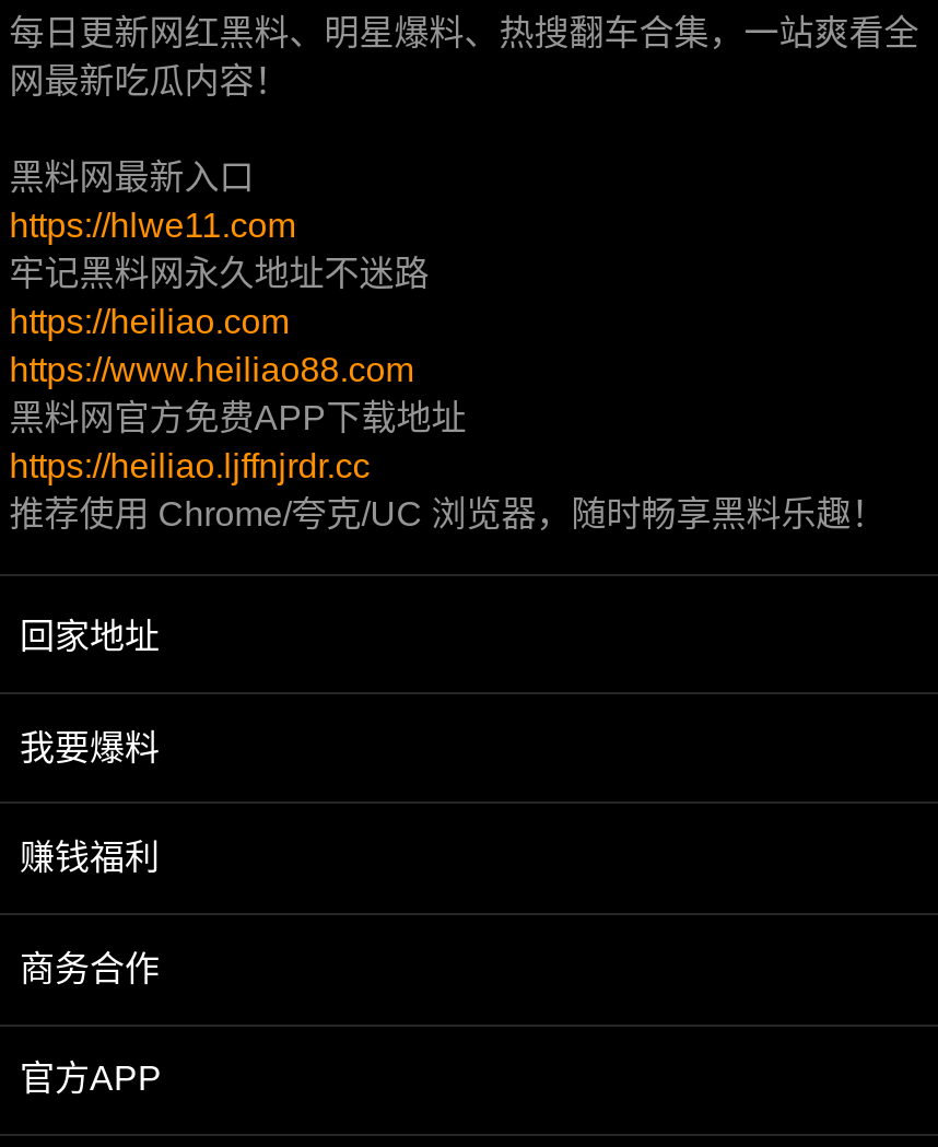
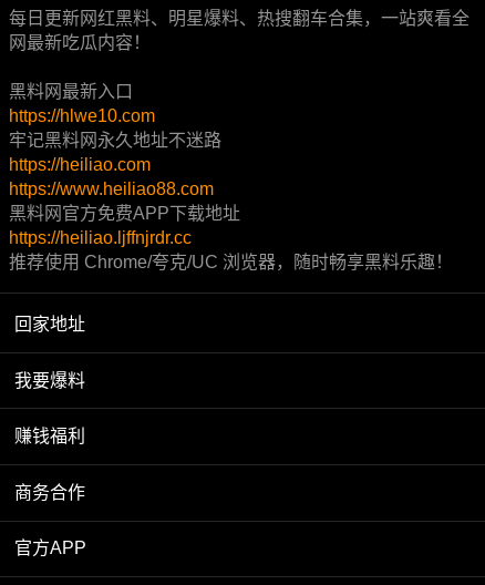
- https://hlwe11.com
+ https://hlwe10.com
